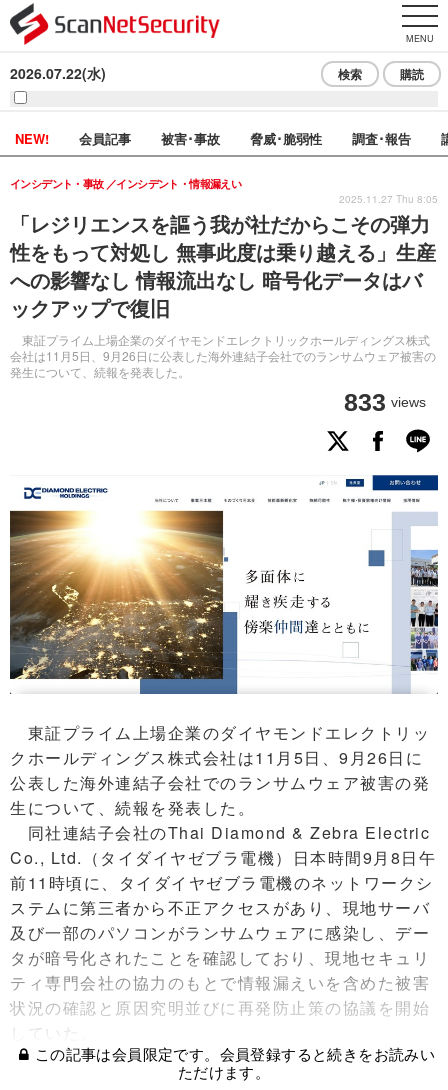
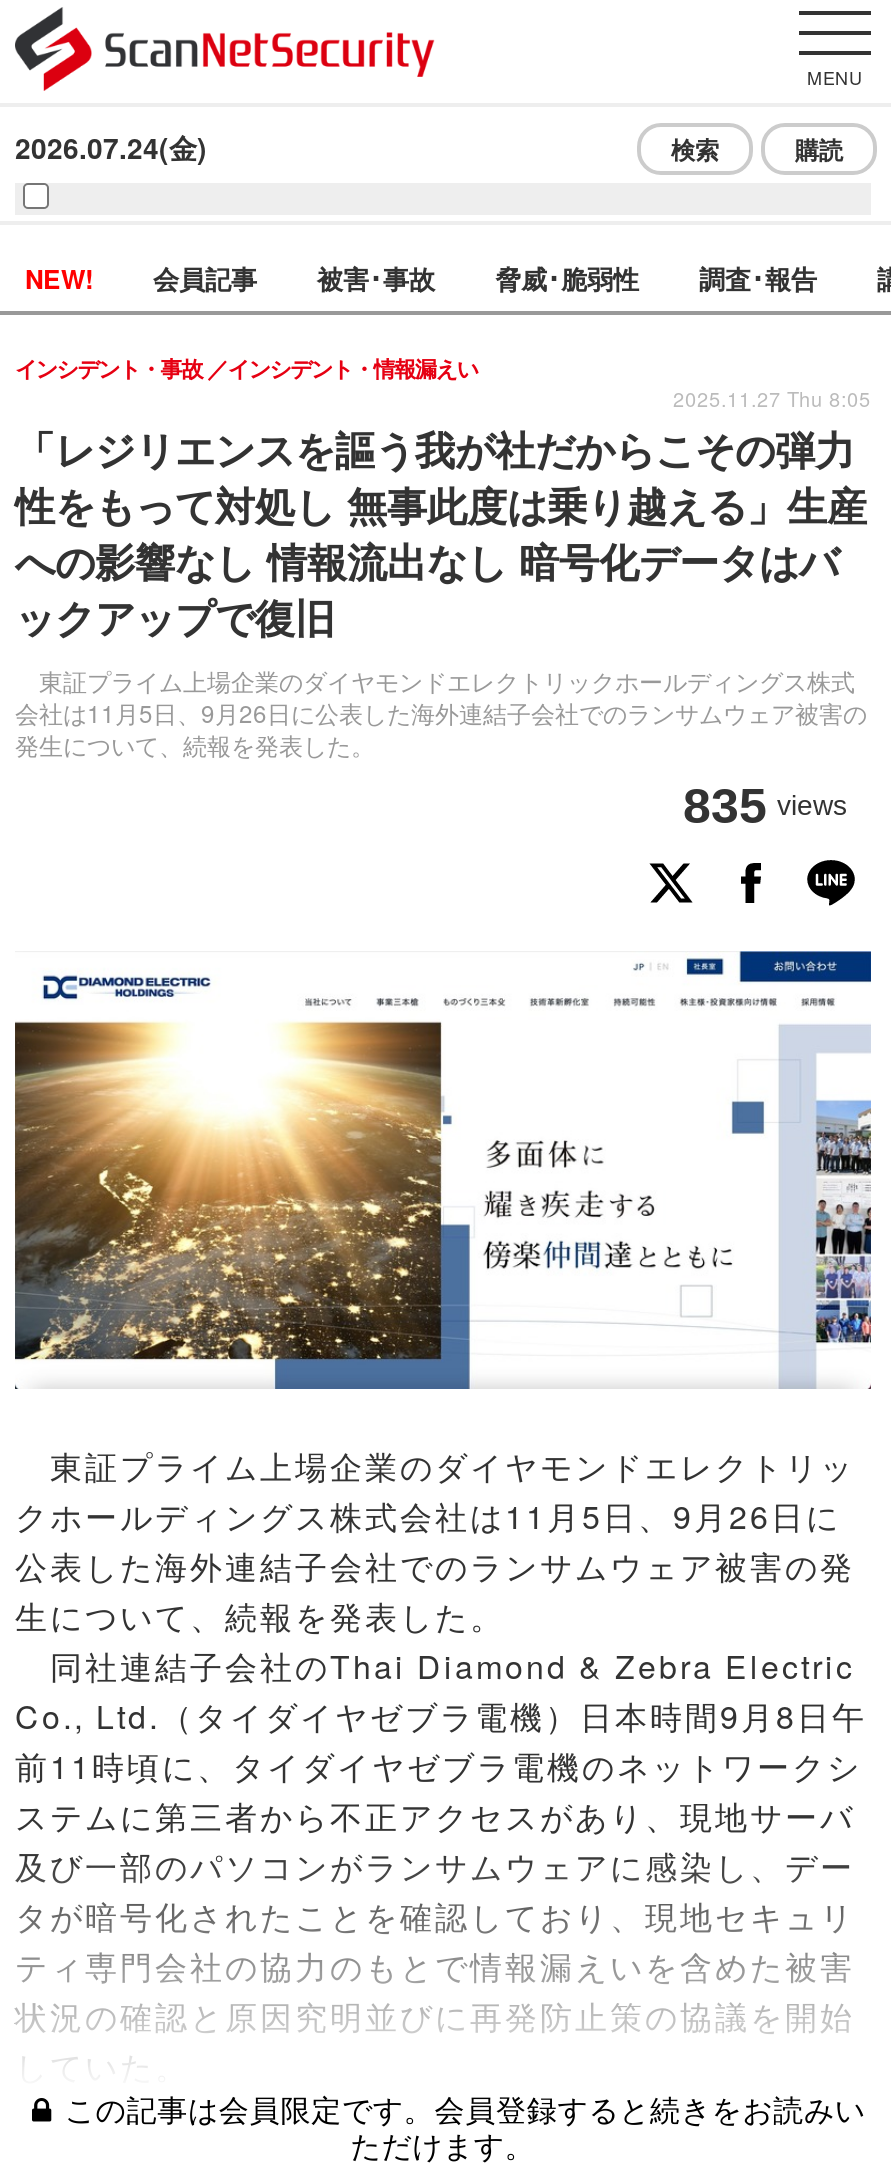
- 2026.07.22(水)
+ 2026.07.24(金)

- 833 views
+ 835 views
